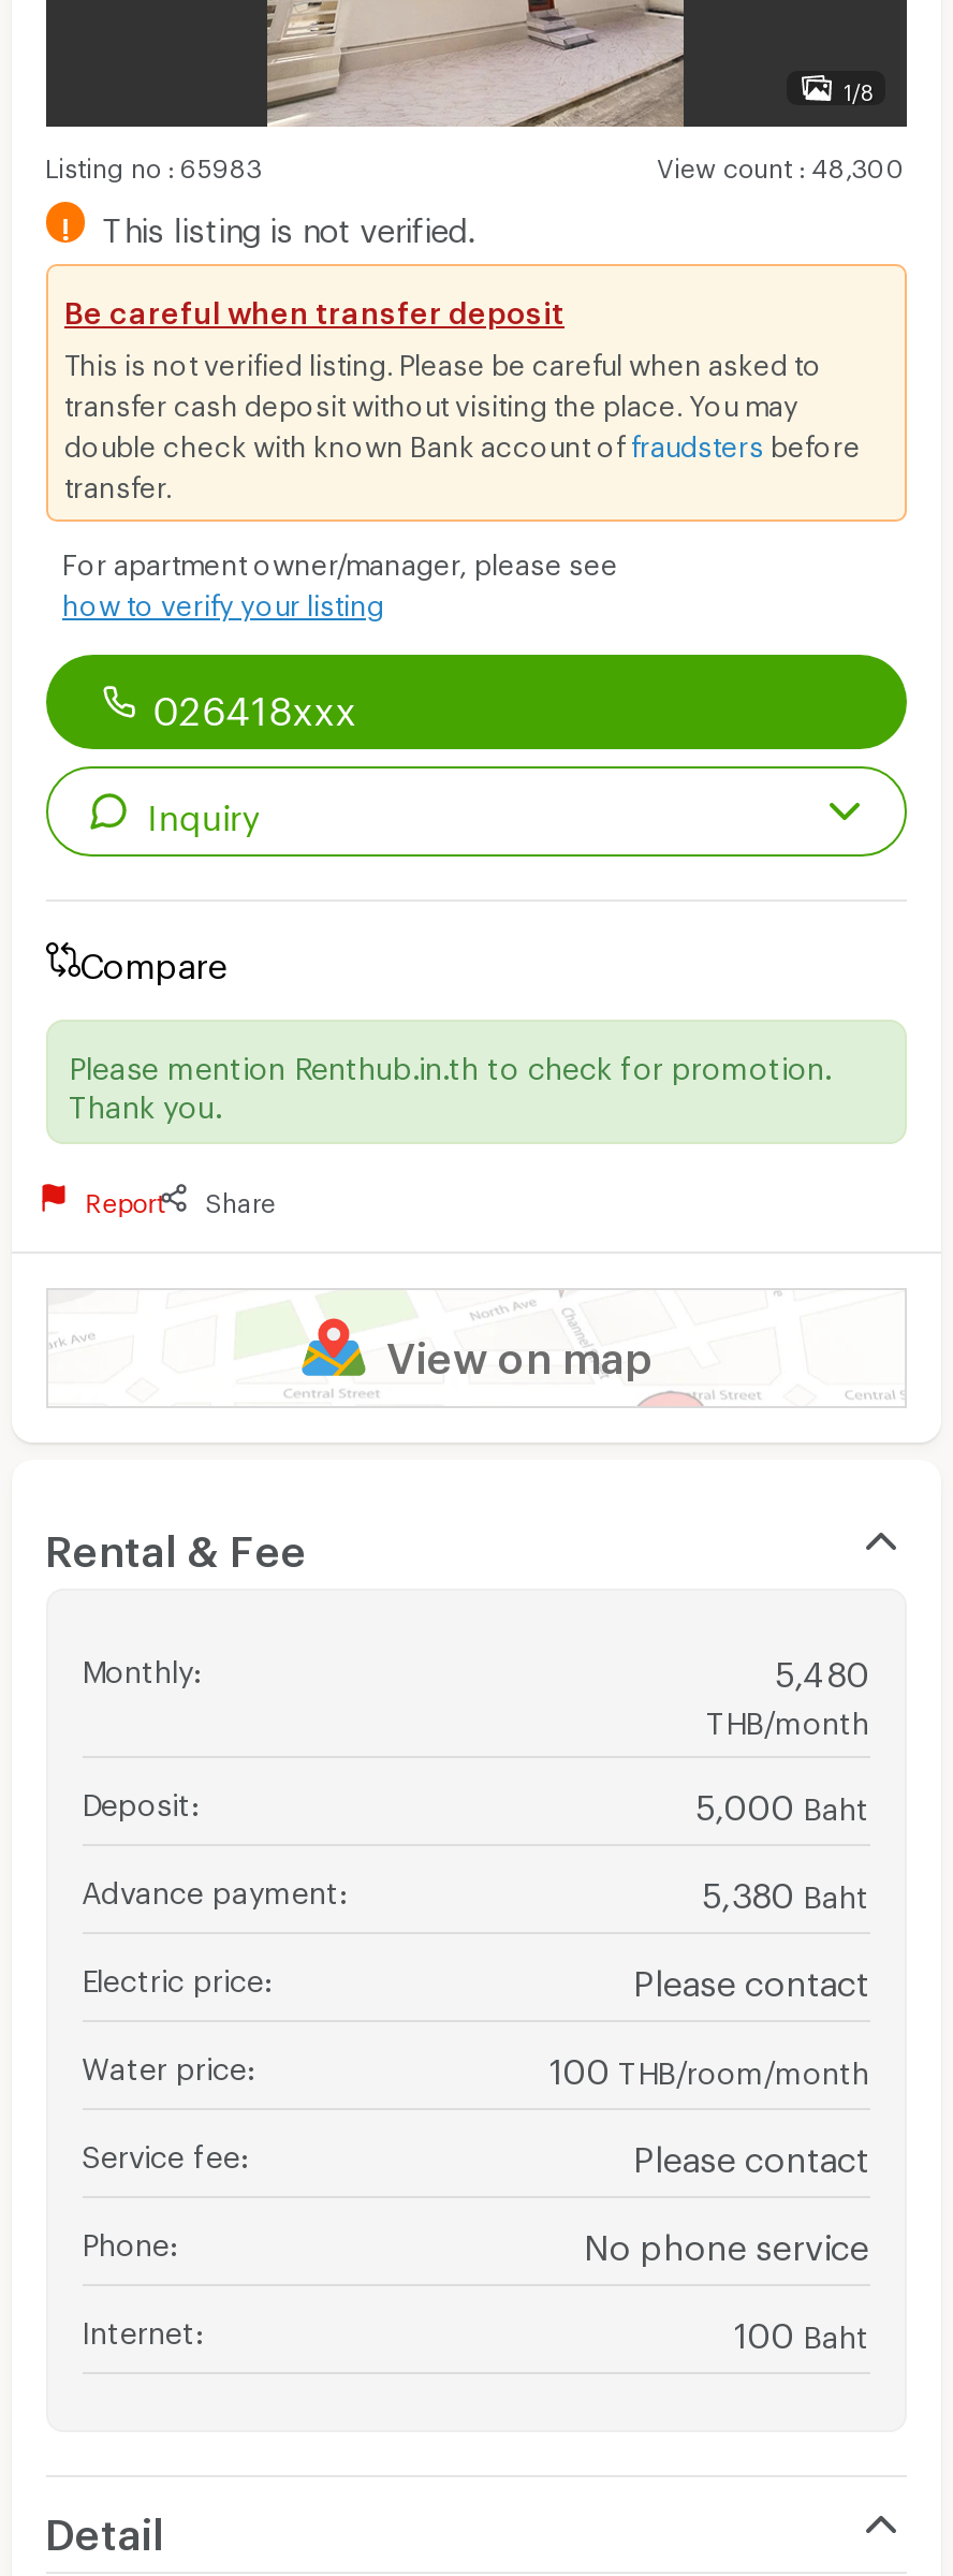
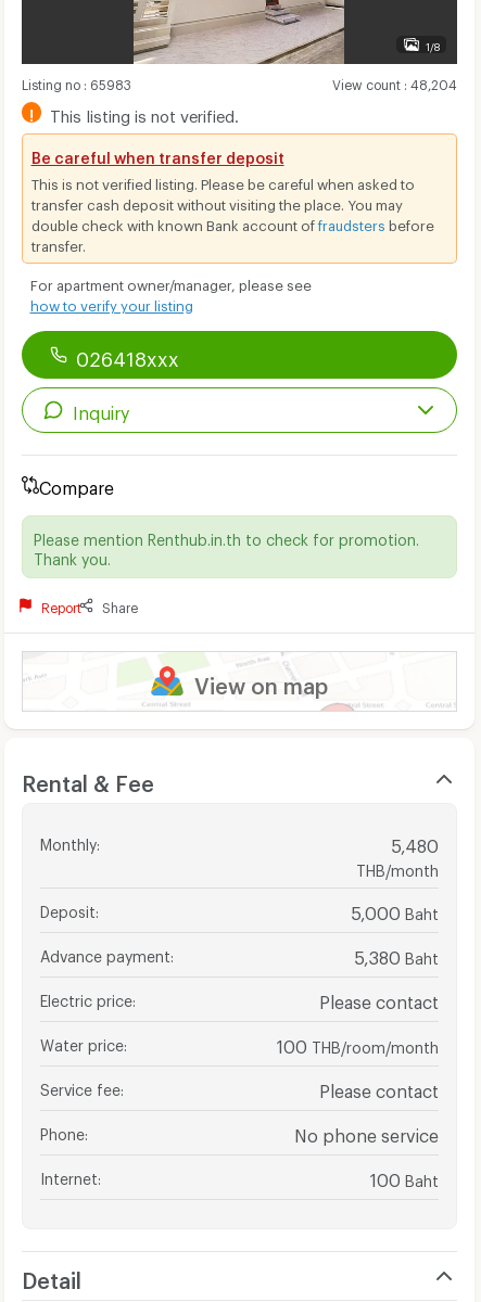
- View count: 48,300
+ View count: 48,204
